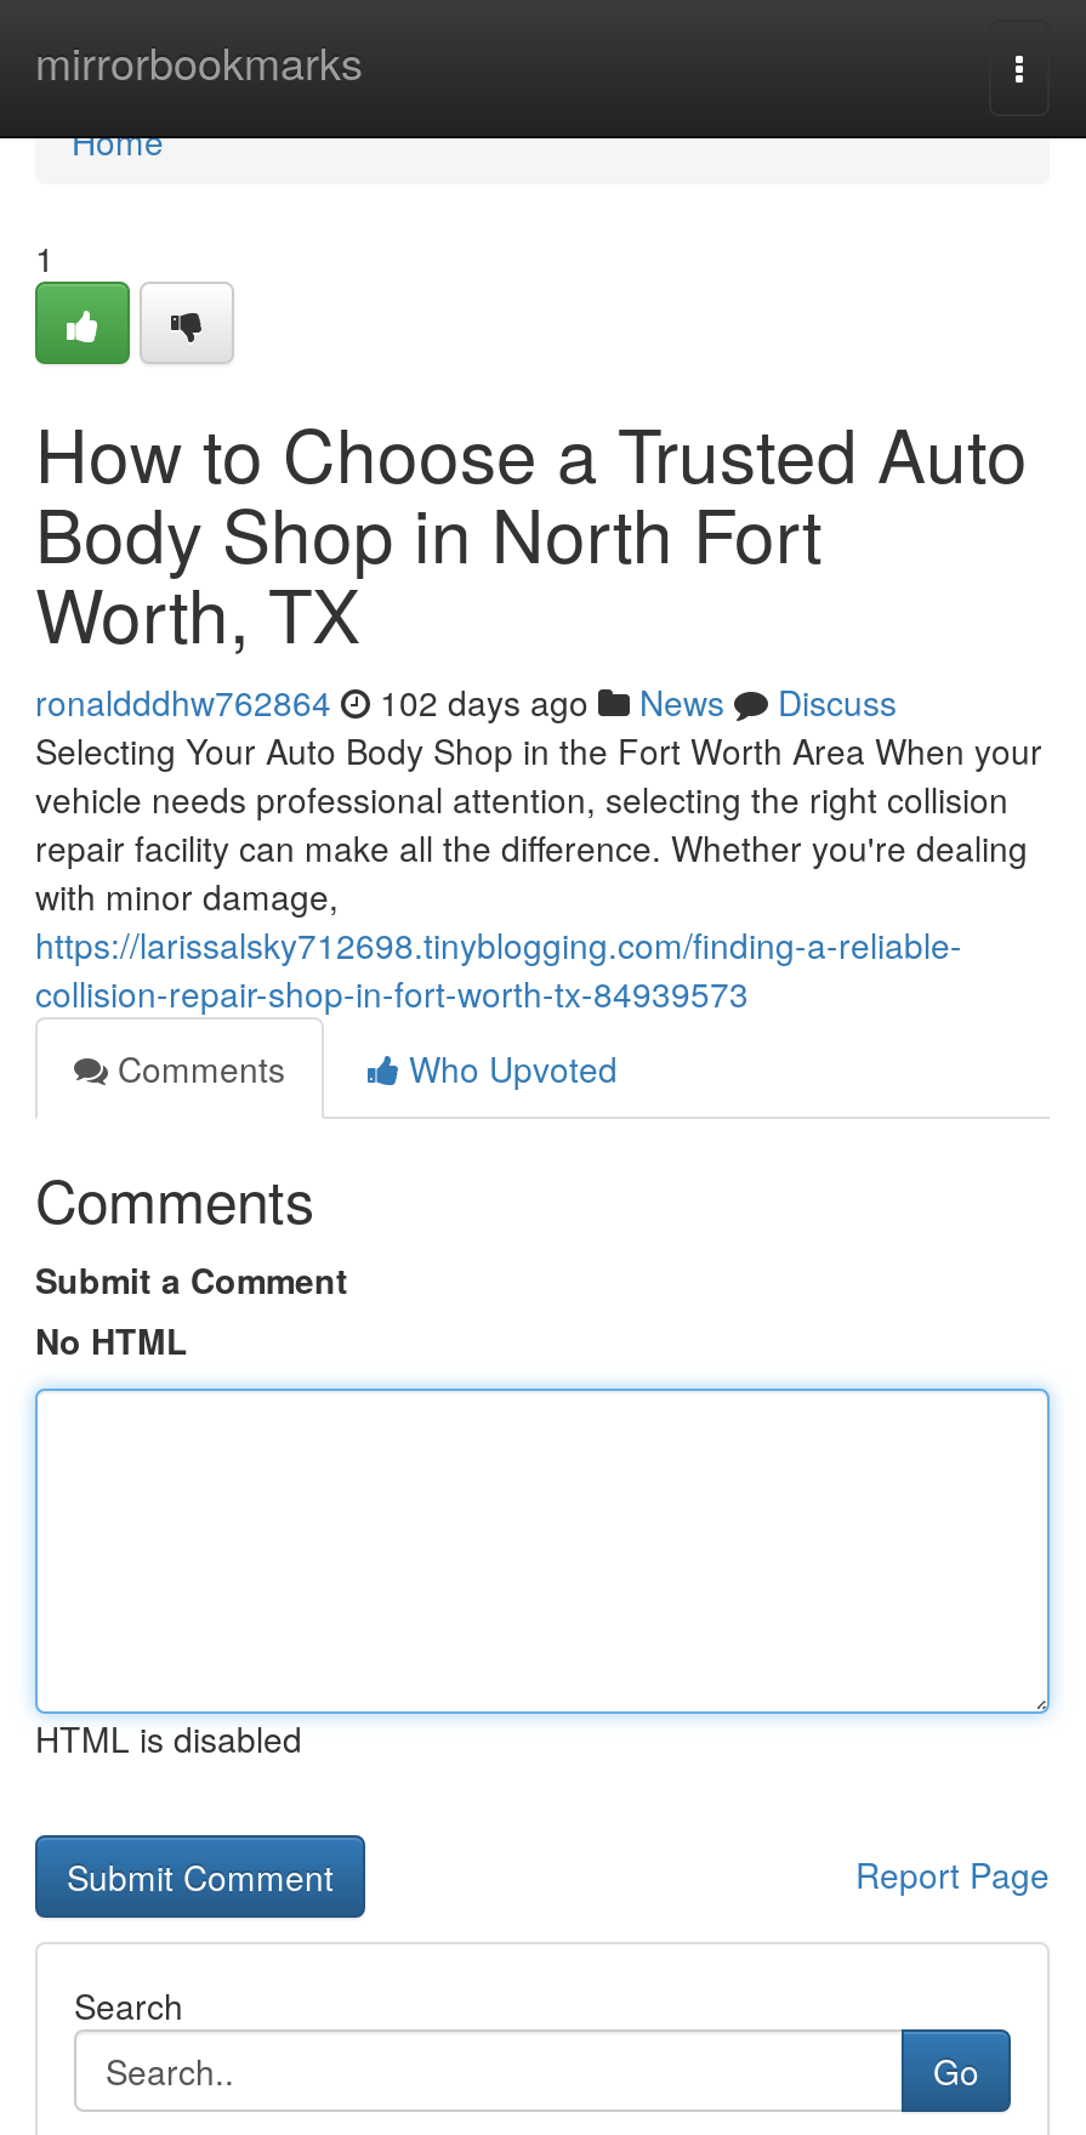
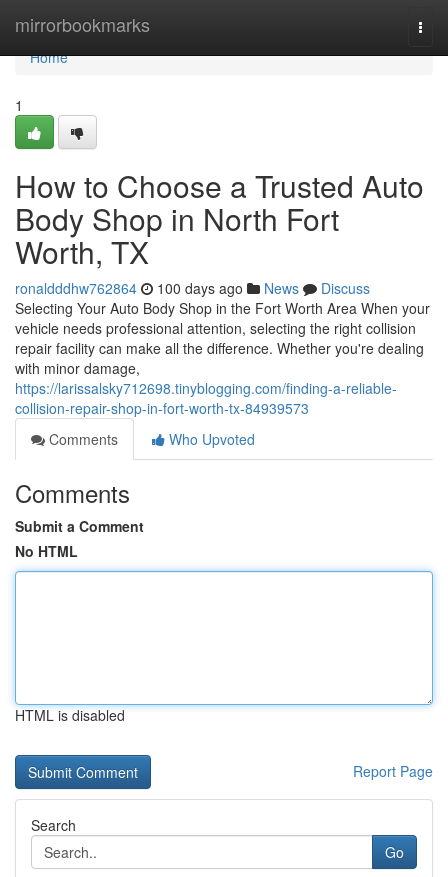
- ronaldddhw762864 102 days ago News Discuss
+ ronaldddhw762864 100 days ago News Discuss
